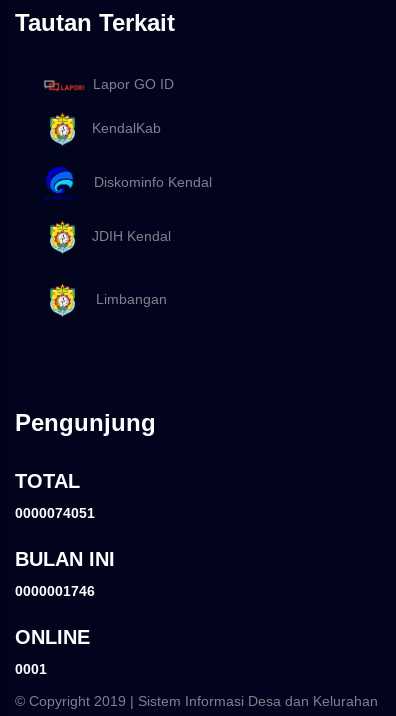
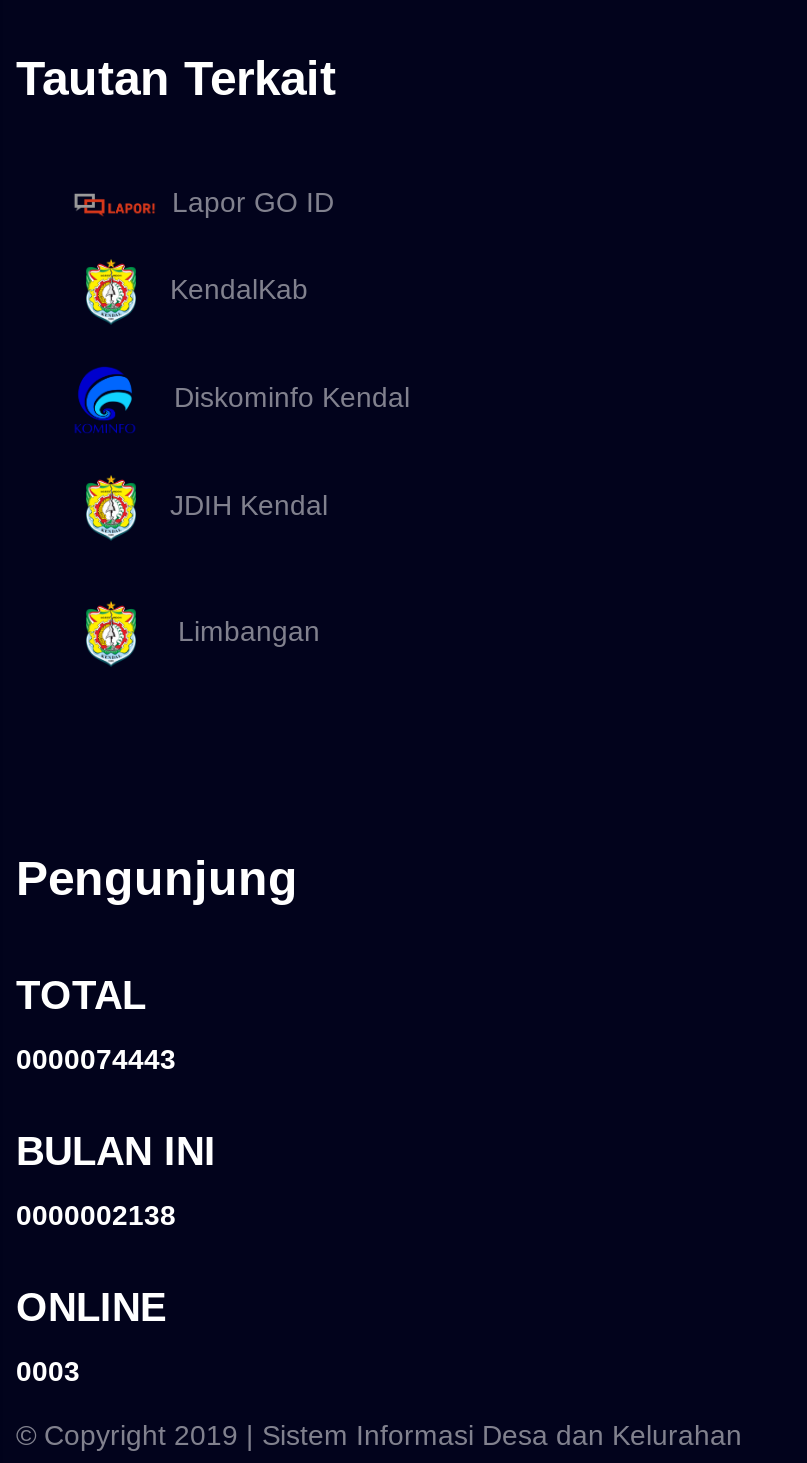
- 0000074051
+ 0000074443

- 0000001746
+ 0000002138

- 0001
+ 0003
